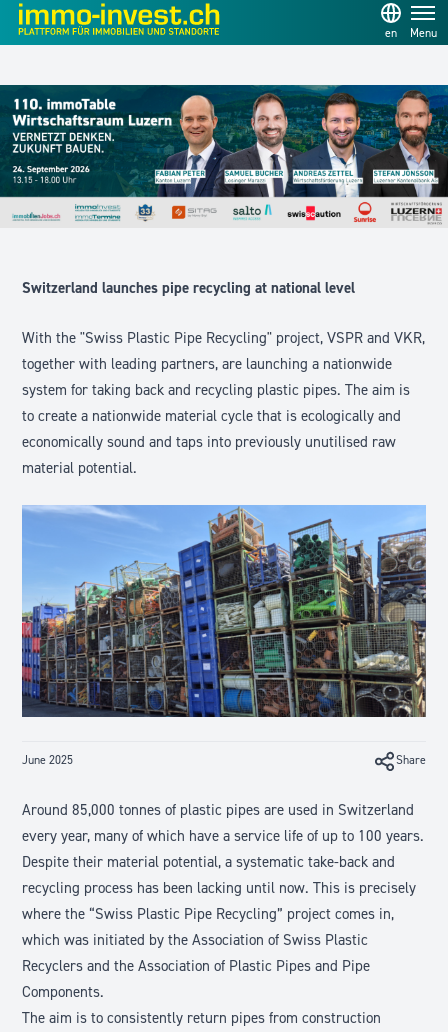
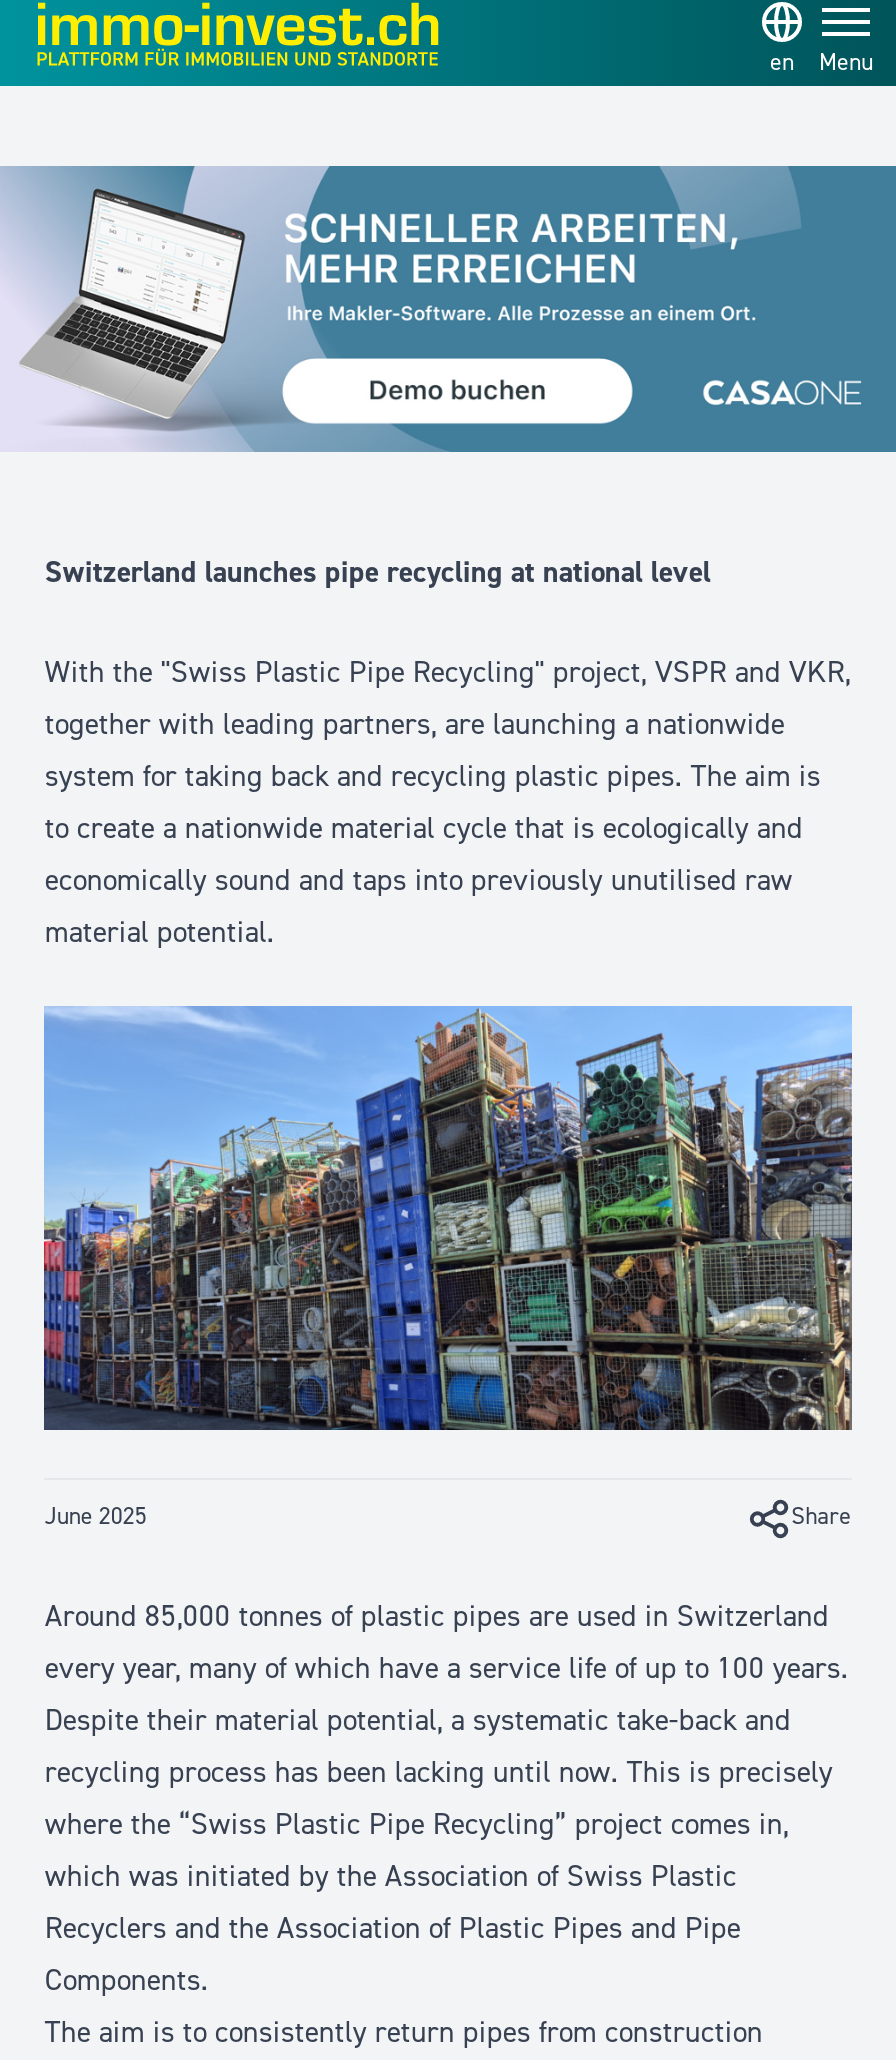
- [image]
+ [image]
